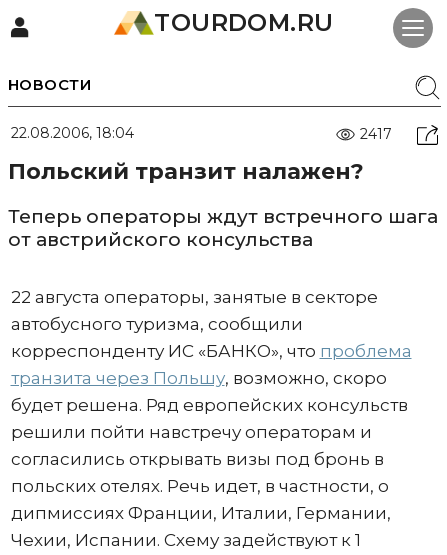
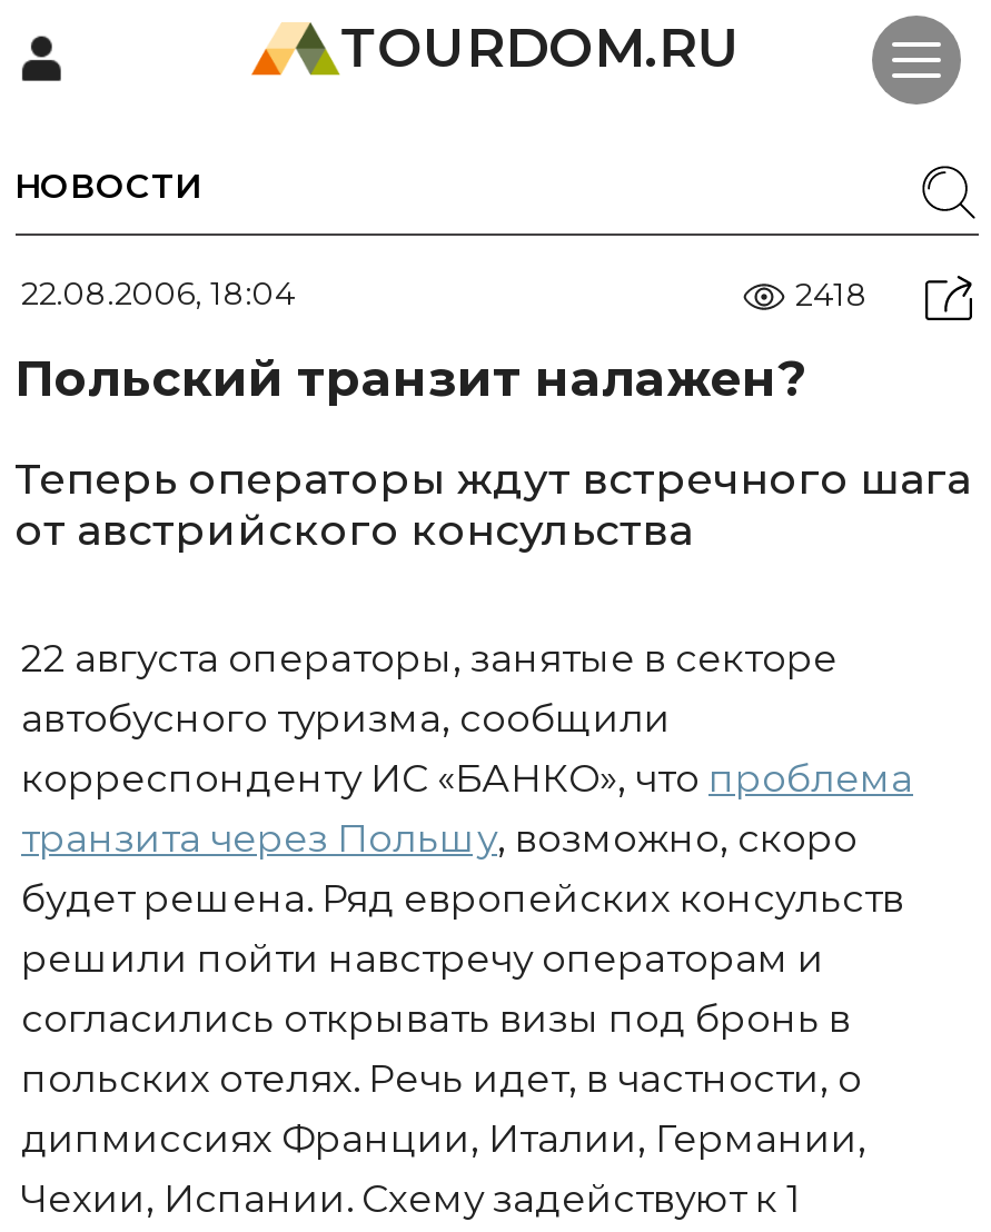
- 2417
+ 2418
